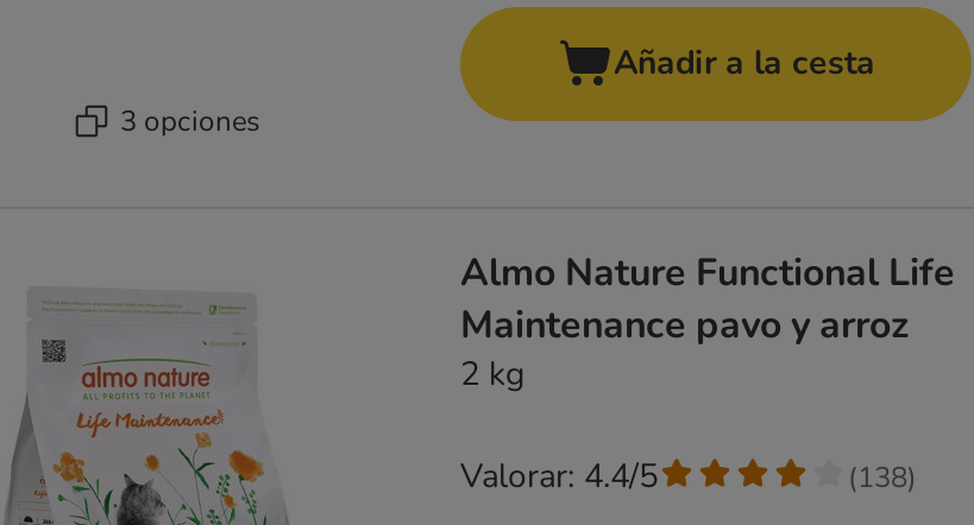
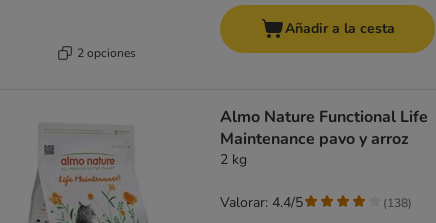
- 3 opciones
+ 2 opciones
